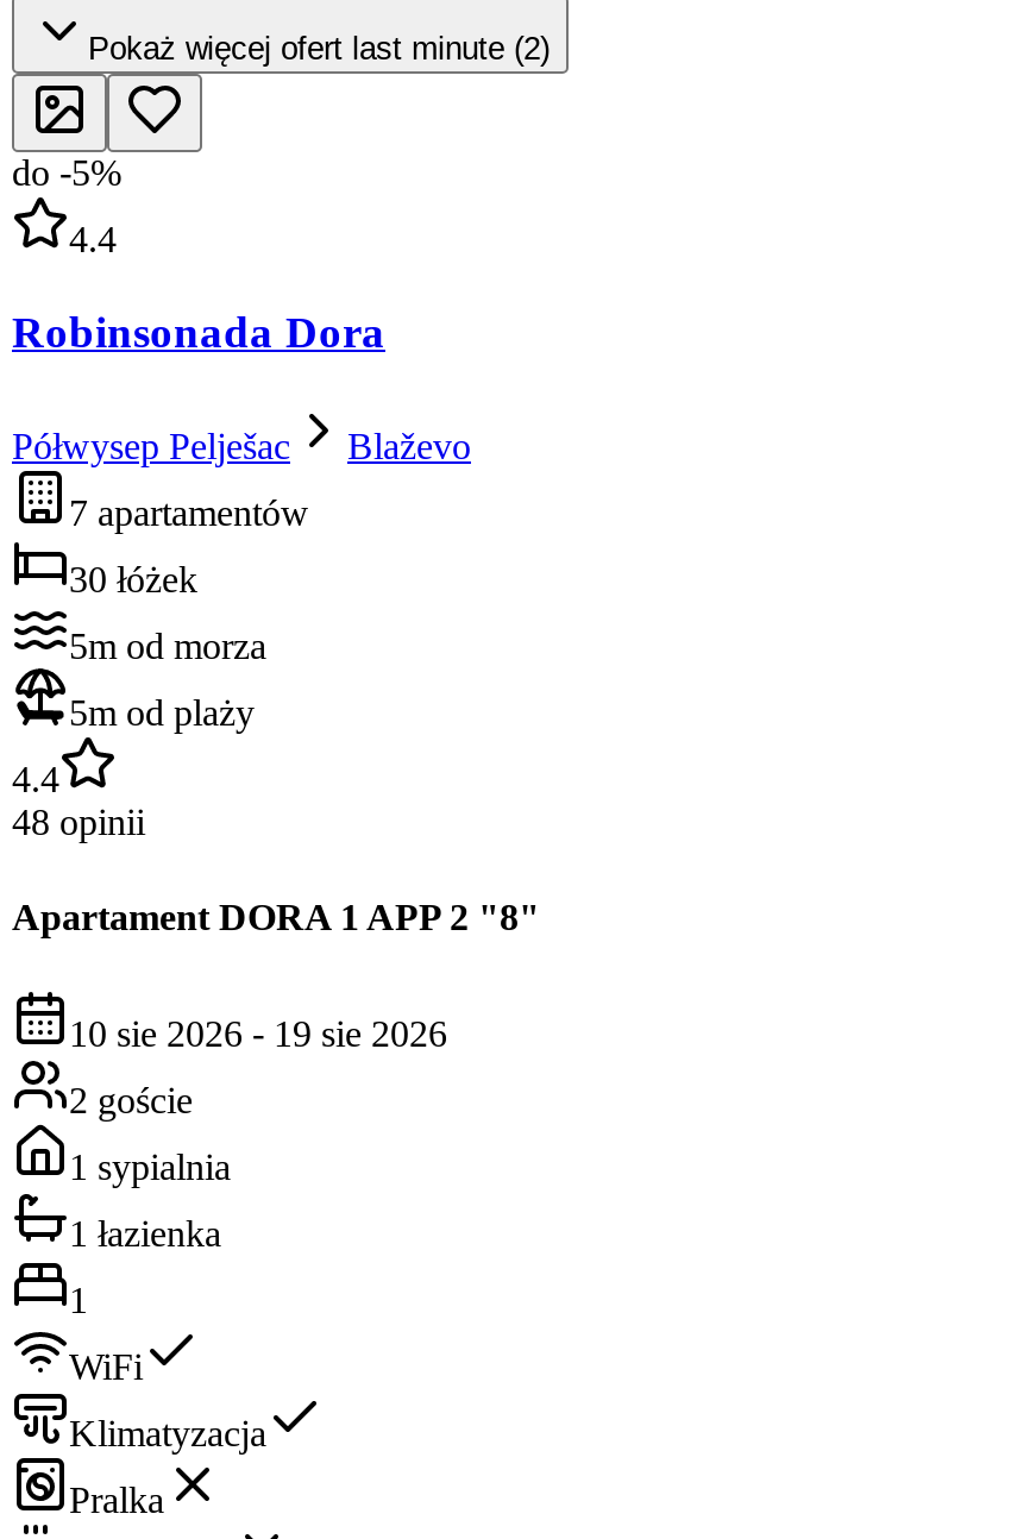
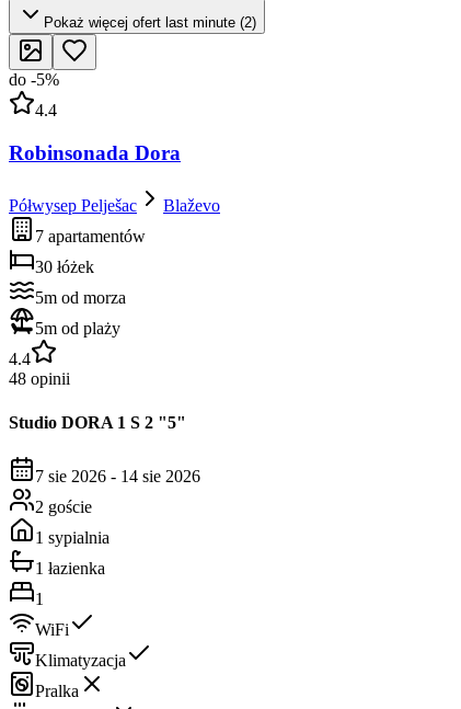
- Apartament DORA 1 APP 2 "8"
+ Studio DORA 1 S 2 "5"

- 10 sie 2026 - 19 sie 2026
+ 7 sie 2026 - 14 sie 2026
